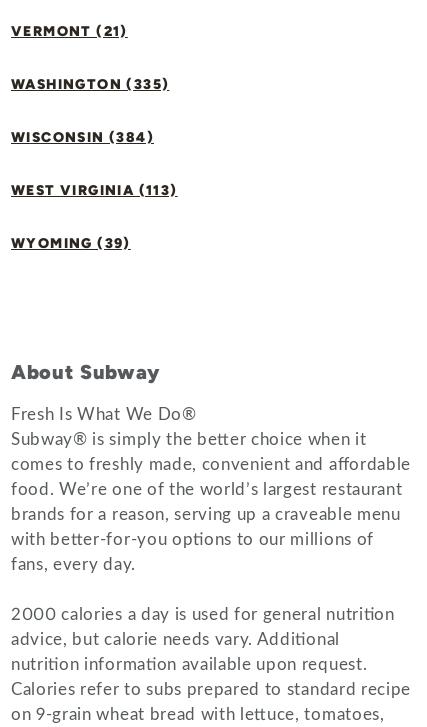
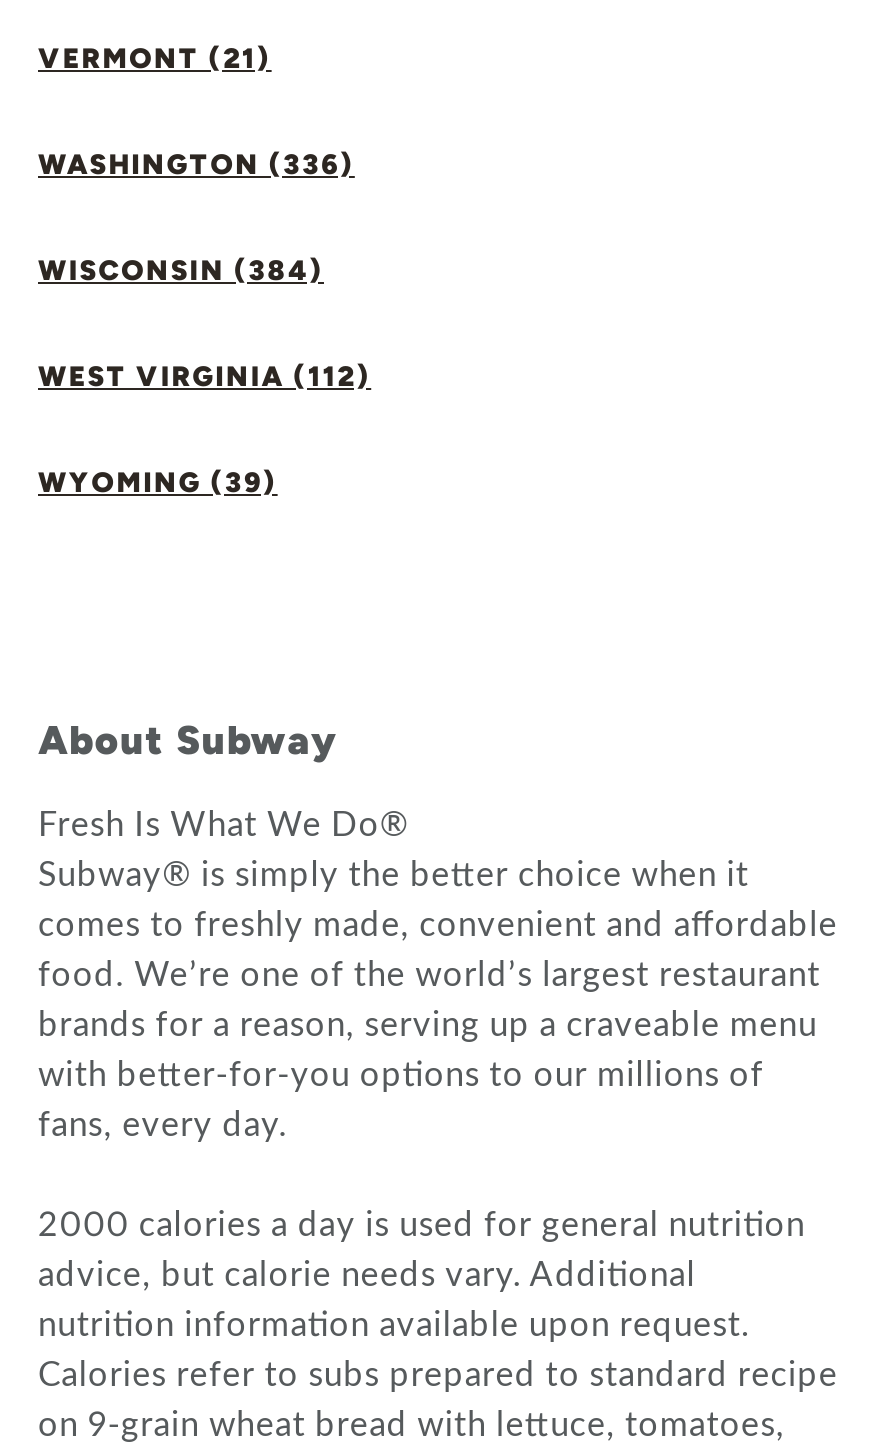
- WASHINGTON (335)
+ WASHINGTON (336)

- WEST VIRGINIA (113)
+ WEST VIRGINIA (112)
